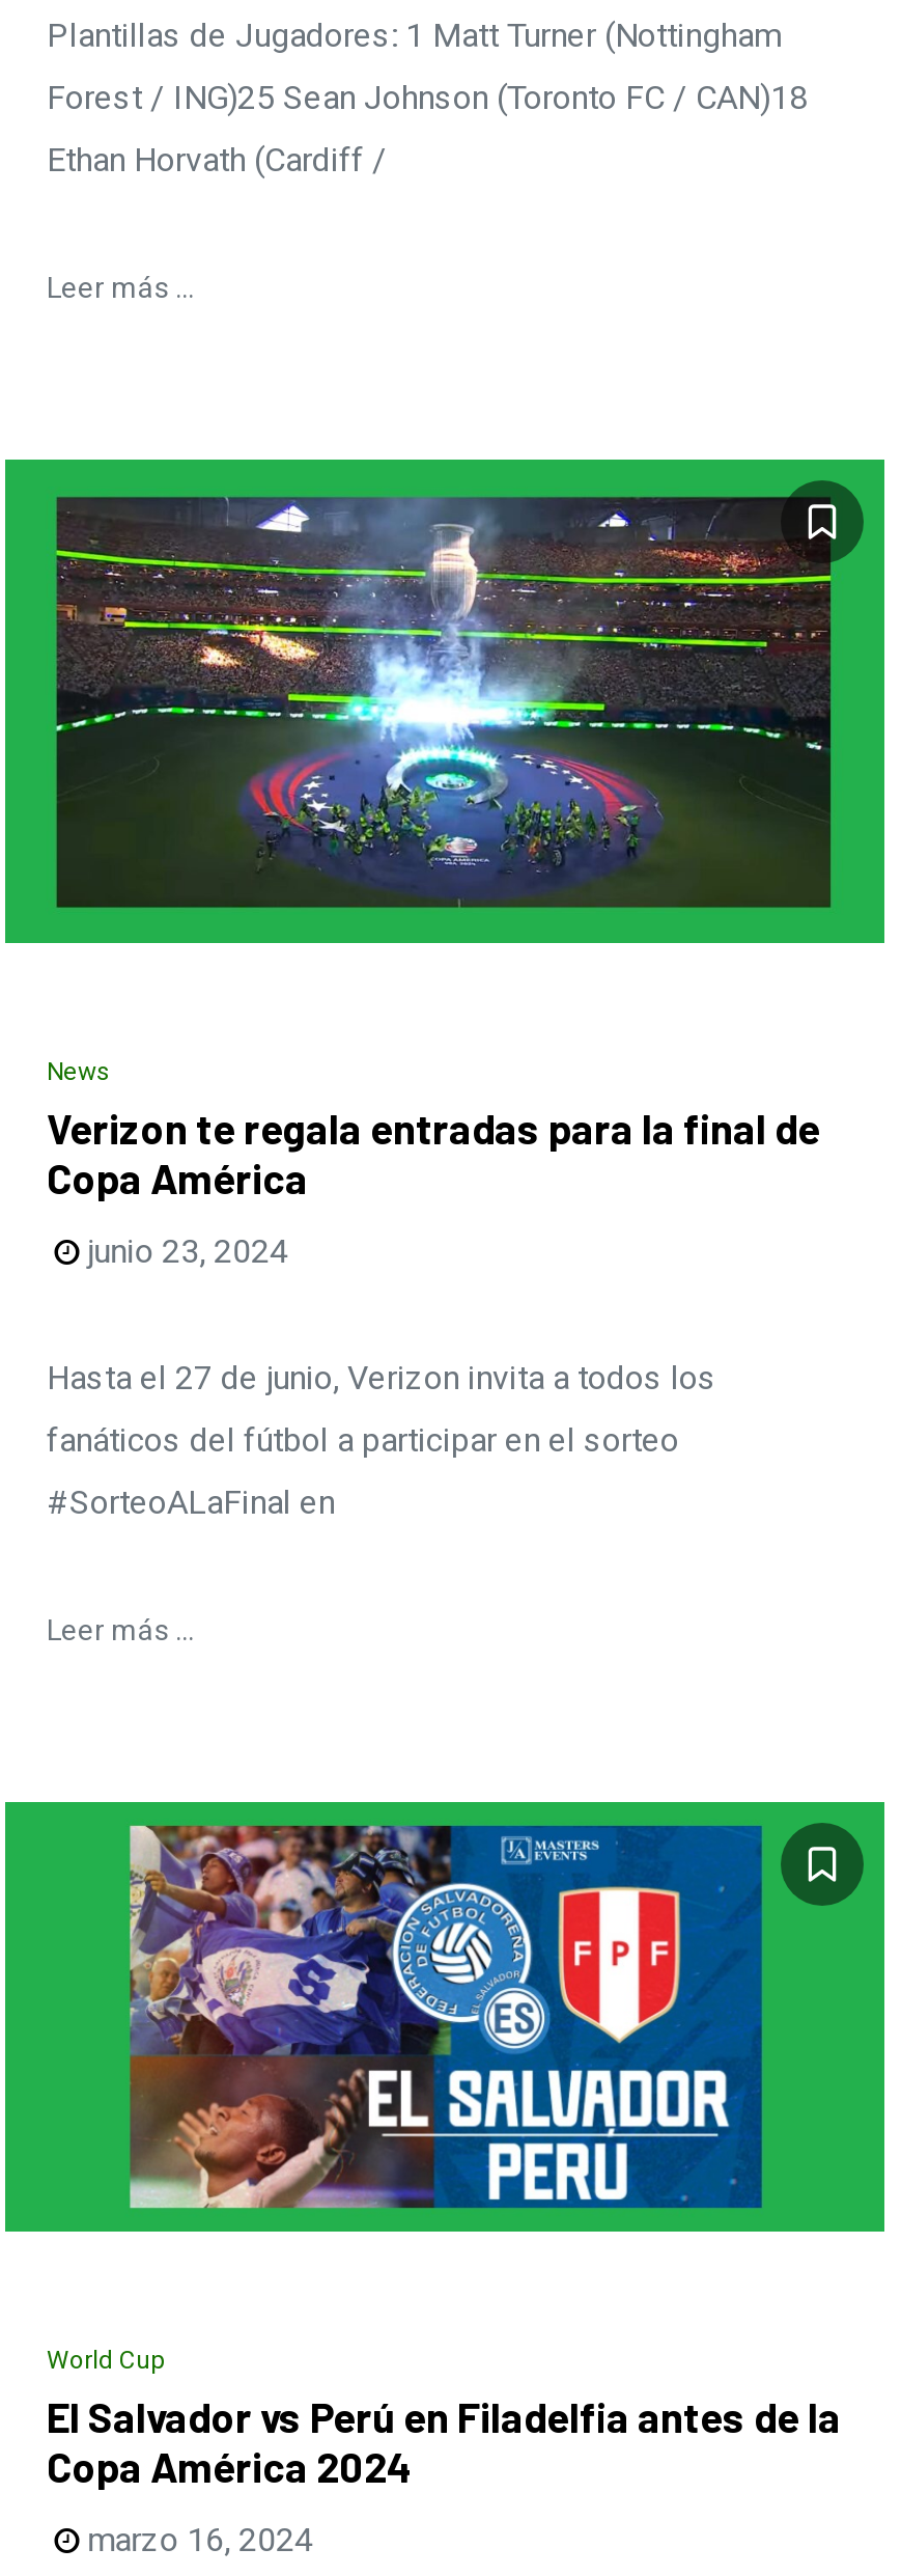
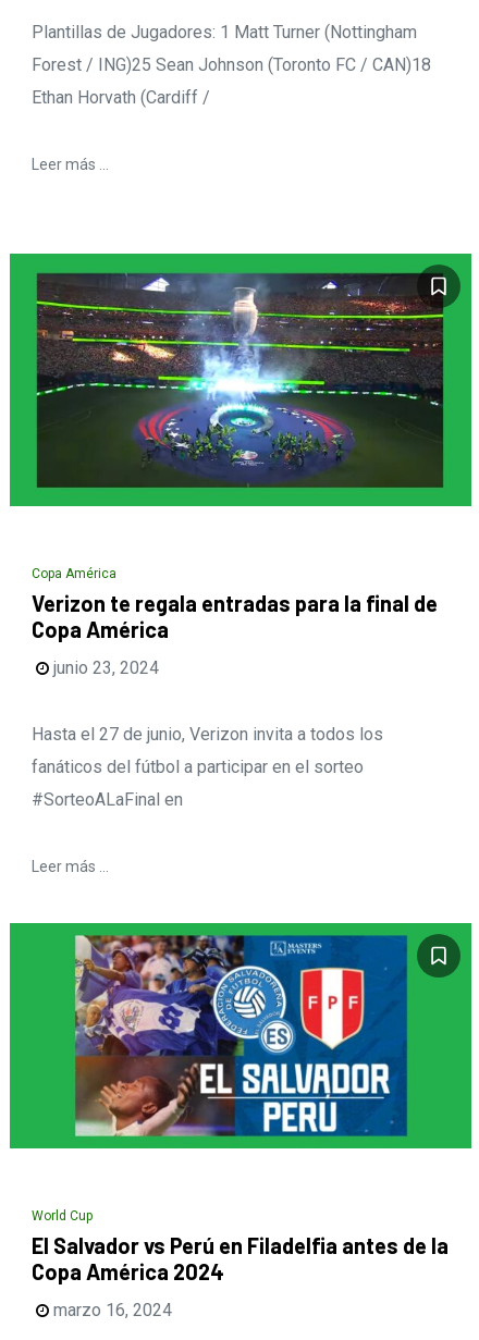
- News
+ Copa América
